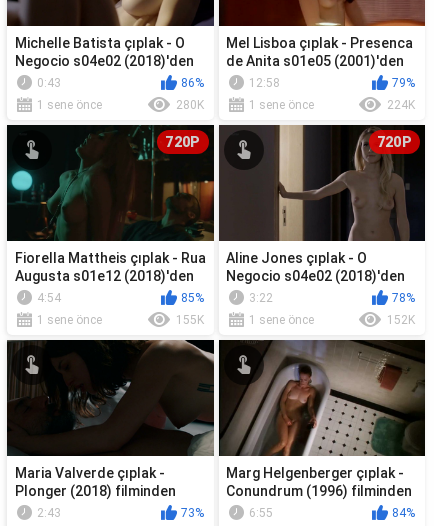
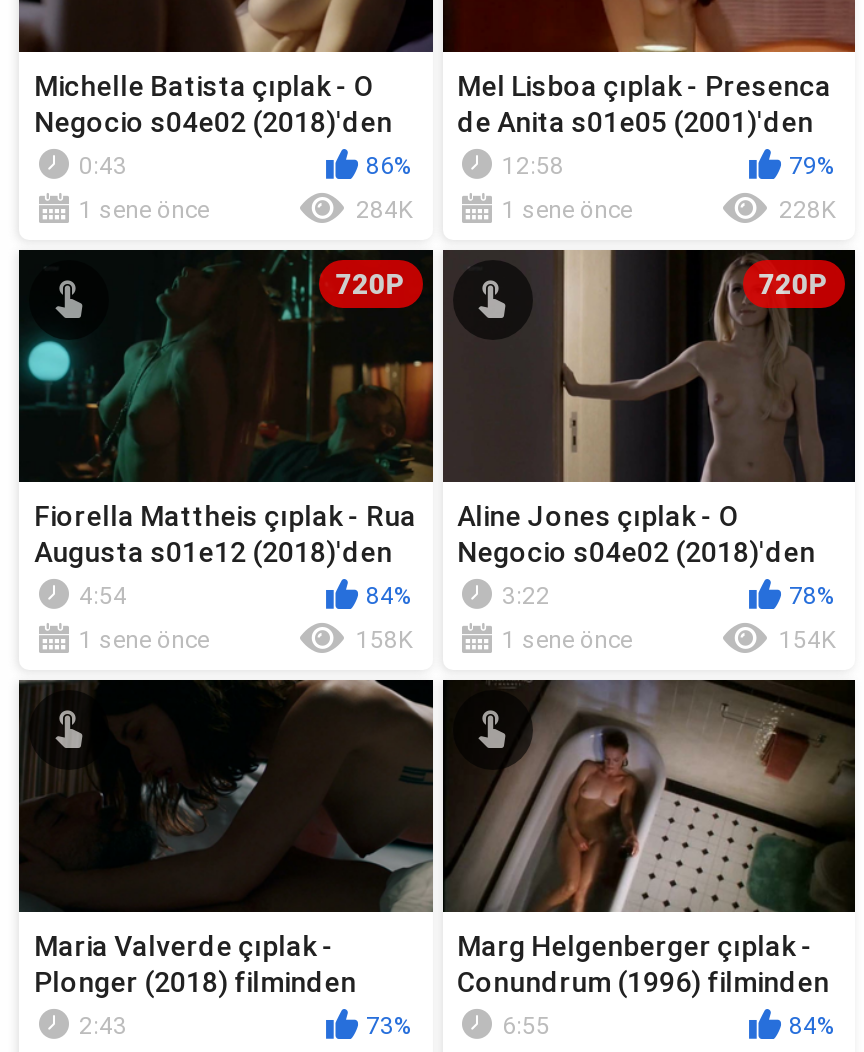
- 280K
+ 284K

- 224K
+ 228K

- 85%
+ 84%

- 155K
+ 158K

- 152K
+ 154K
